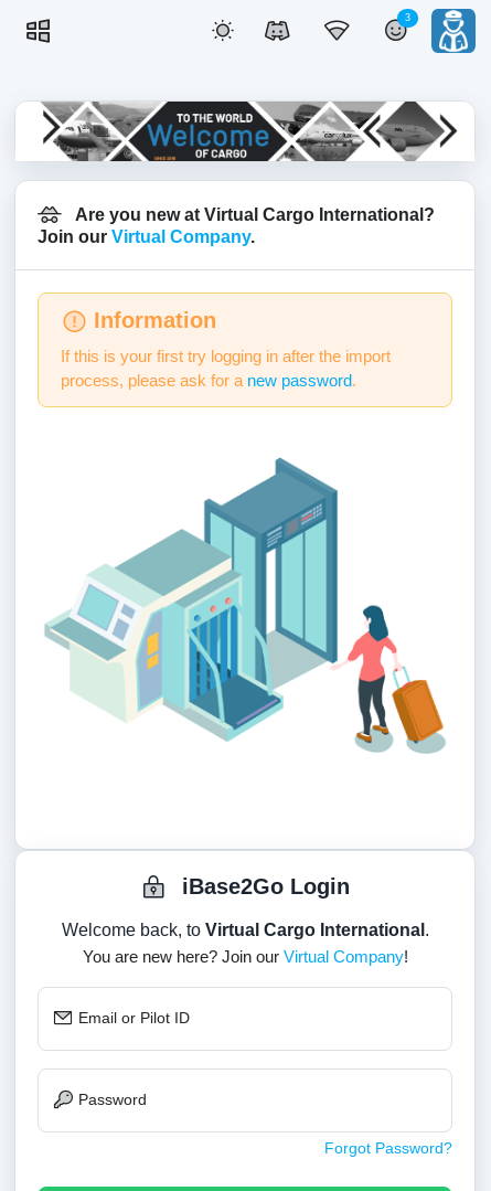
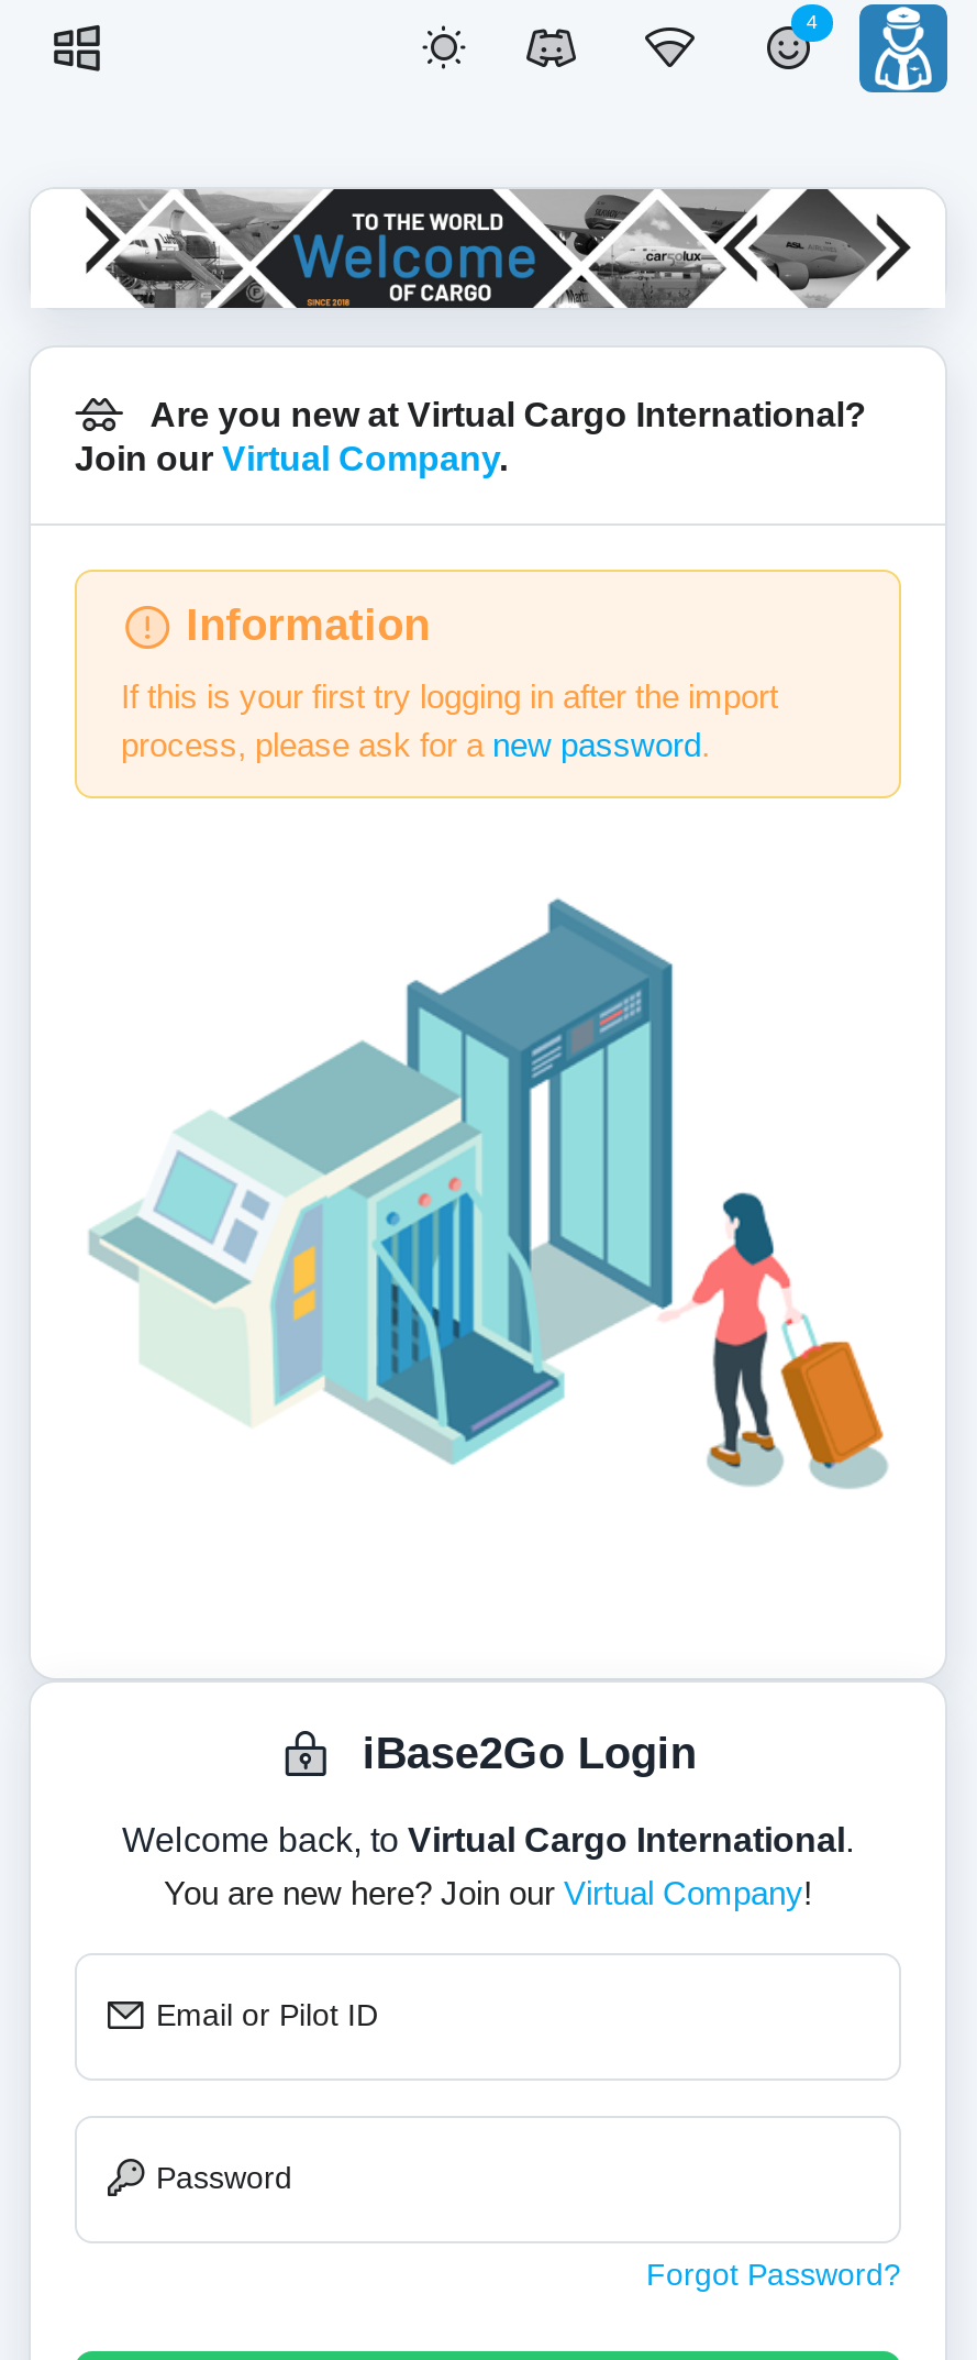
- 3
+ 4
